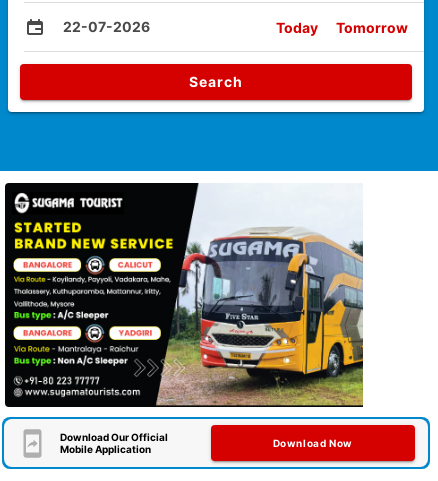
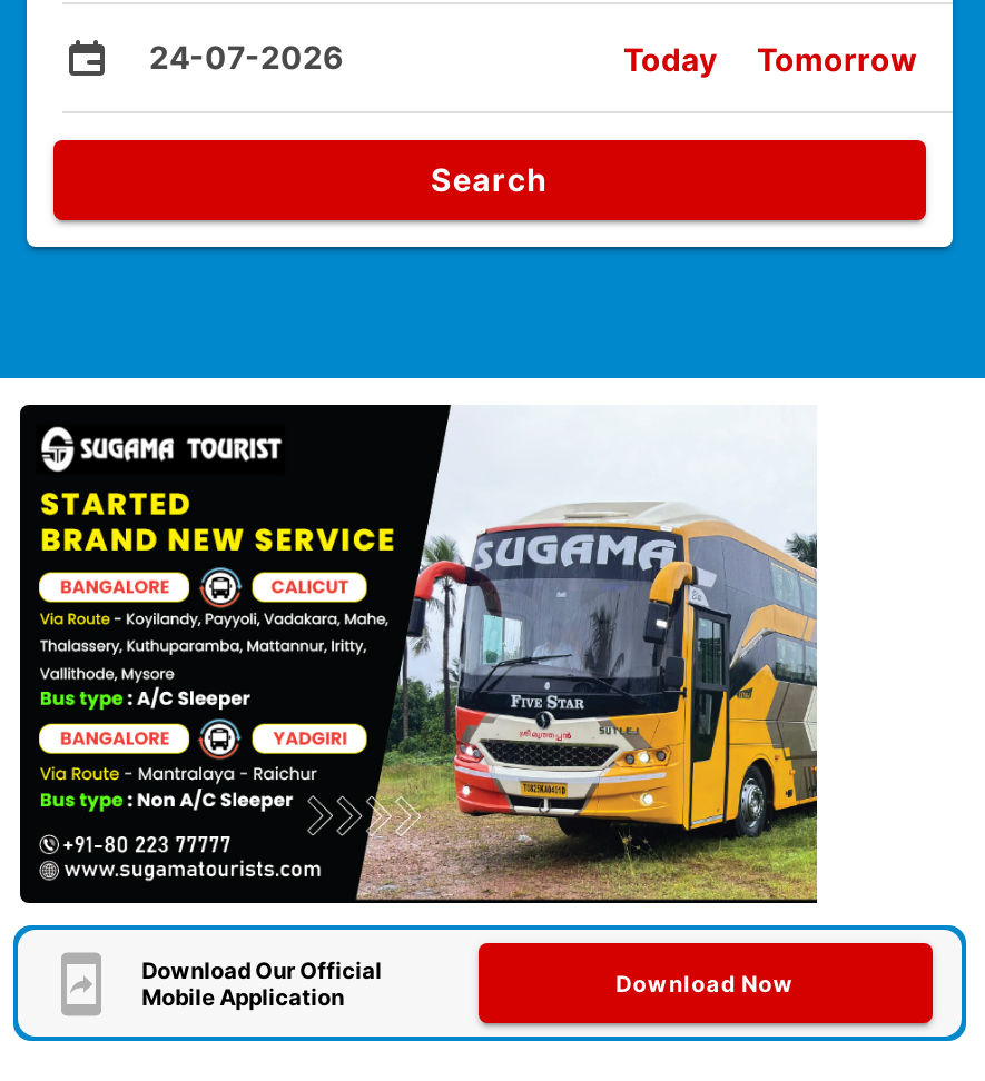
- 22-07-2026
+ 24-07-2026
